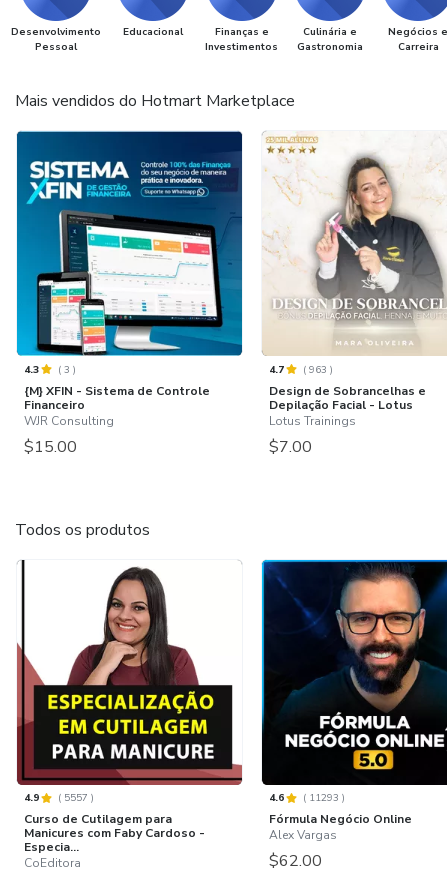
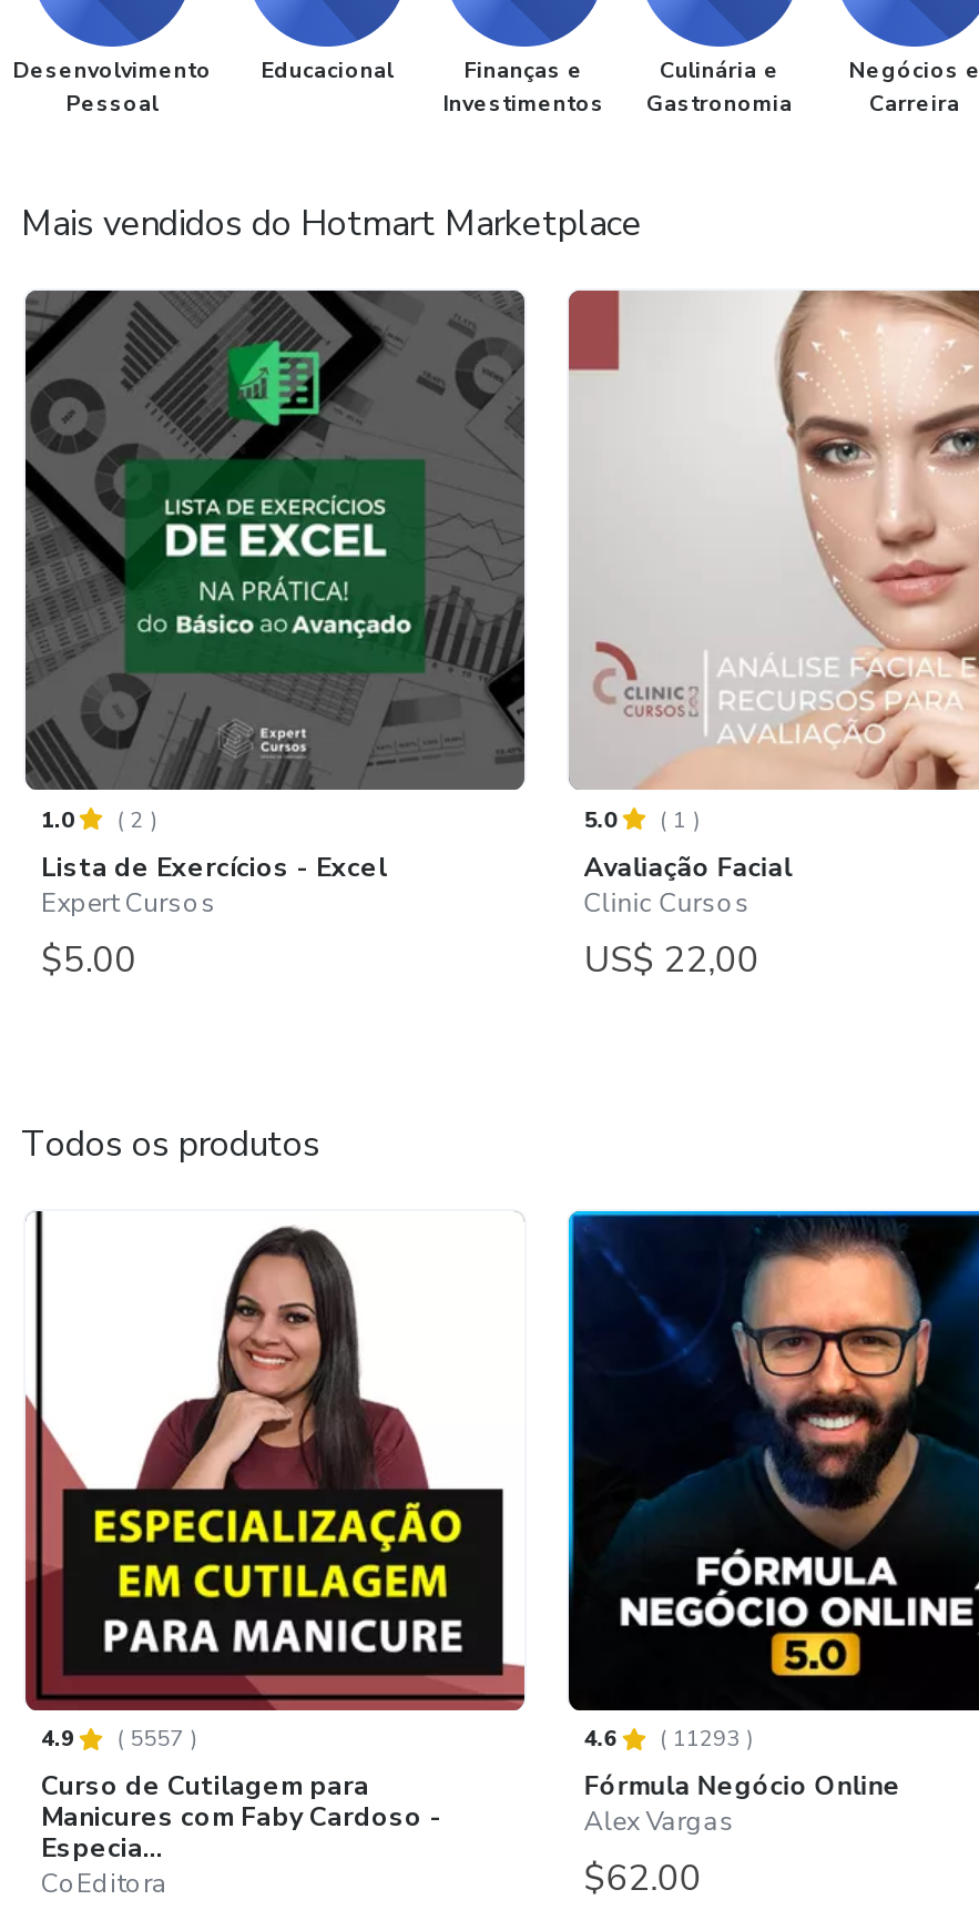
- [image]
- 4.3
- (3)
- {M} XFIN - Sistema de Controle
- Financeiro
- WJR Consulting
- $15.00
+ [image]
+ 1.0
+ (2)
+ Lista de Exercícios - Excel
+ Expert Cursos
+ $5.00

- [image]
- 4.7
- (963)
- Design de Sobrancelhas e
- Depilação Facial - Lotus
- Lotus Trainings
- $7.00
+ [image]
+ 5.0
+ (1)
+ Avaliação Facial
+ Clinic Cursos
+ US$ 22,00
